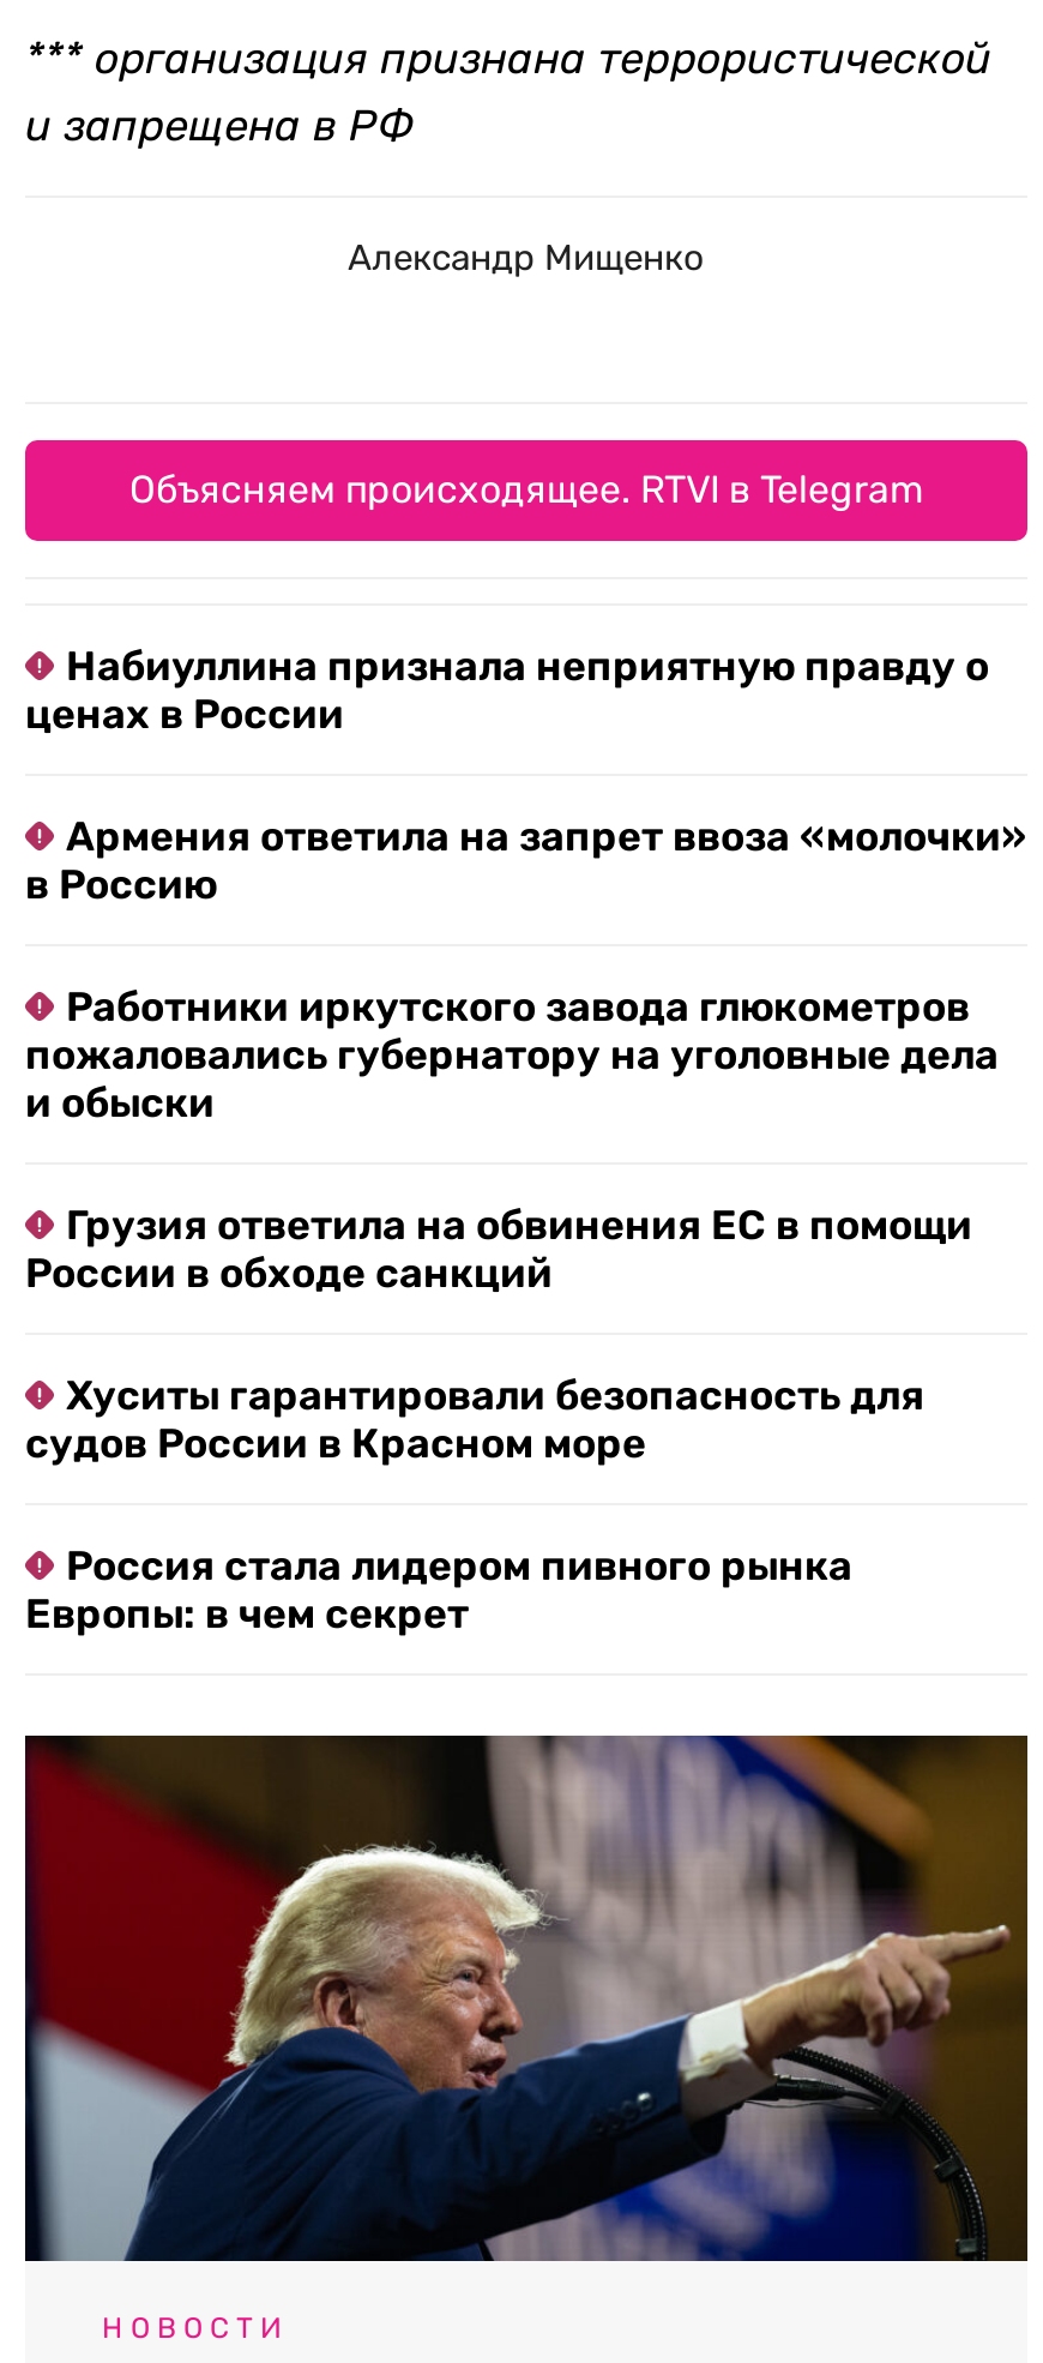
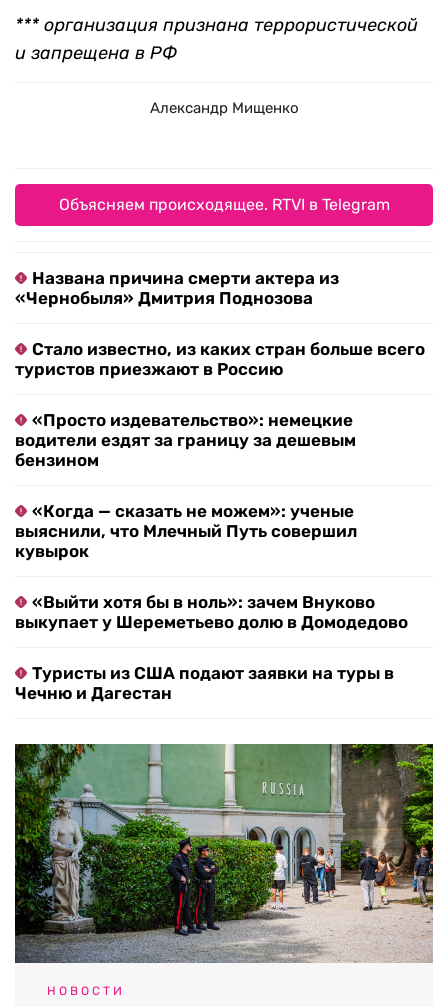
- Набиуллина признала неприятную правду о
- ценах в России
+ Названа причина смерти актера из
+ «Чернобыля» Дмитрия Поднозова

- Армения ответила на запрет ввоза «молочки»
- в Россию
+ Стало известно, из каких стран больше всего
+ туристов приезжают в Россию

- Работники иркутского завода глюкометров
- пожаловались губернатору на уголовные дела
- и обыски
+ «Просто издевательство»: немецкие
+ водители ездят за границу за дешевым
+ бензином

- Грузия ответила на обвинения ЕС в помощи
- России в обходе санкций
+ «Когда — сказать не можем»: ученые
+ выяснили, что Млечный Путь совершил
+ кувырок

- Хуситы гарантировали безопасность для
- судов России в Красном море
+ «Выйти хотя бы в ноль»: зачем Внуково
+ выкупает у Шереметьево долю в Домодедово

- Россия стала лидером пивного рынка
- Европы: в чем секрет
+ Туристы из США подают заявки на туры в
+ Чечню и Дагестан

- [image]
+ [image]
